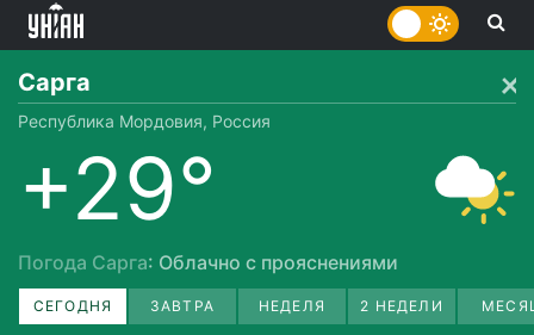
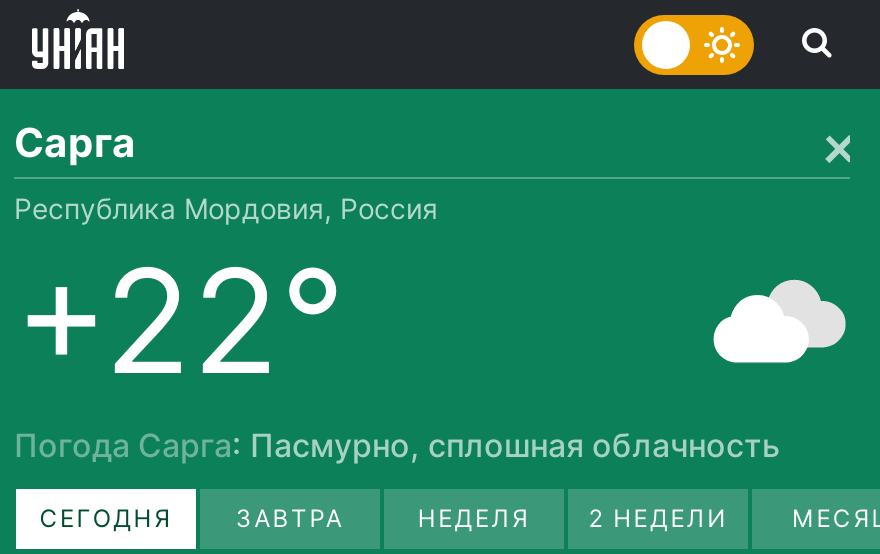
- +29°
+ +22°

- [image]
+ [image]

- Погода Сарга: Облачно с прояснениями
+ Погода Сарга: Пасмурно, сплошная облачность
